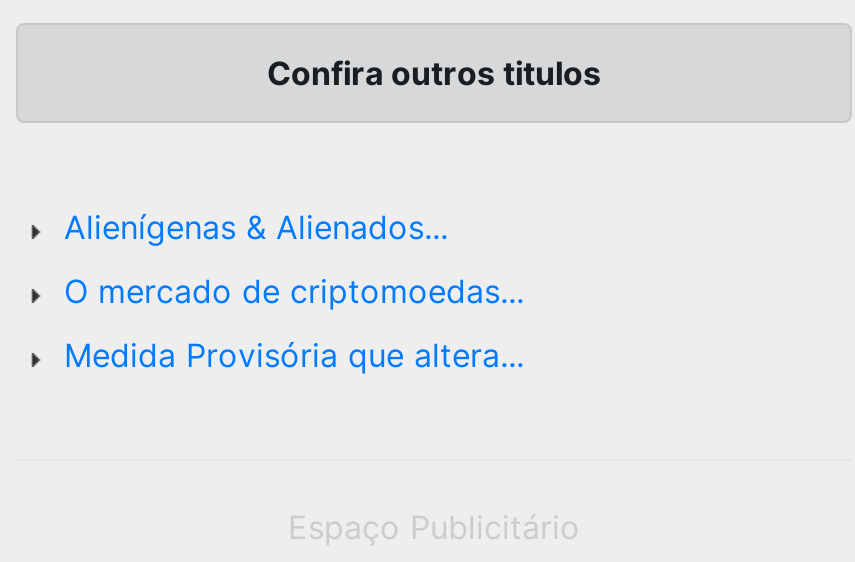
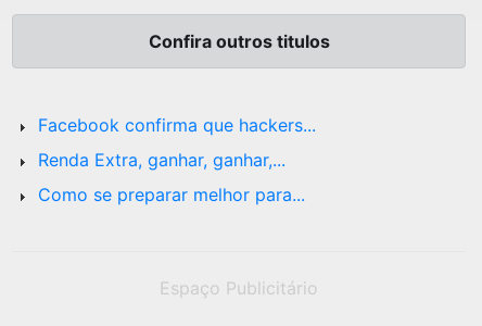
- Alienígenas & Alienados...
+ Facebook confirma que hackers...

- O mercado de criptomoedas...
+ Renda Extra, ganhar, ganhar,...

- Medida Provisória que altera...
+ Como se preparar melhor para...
